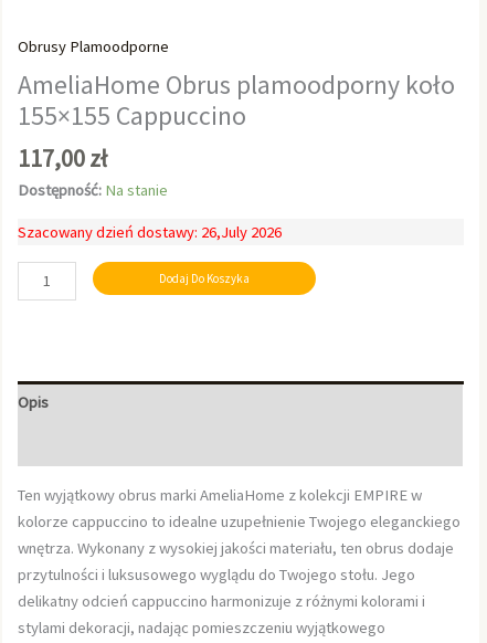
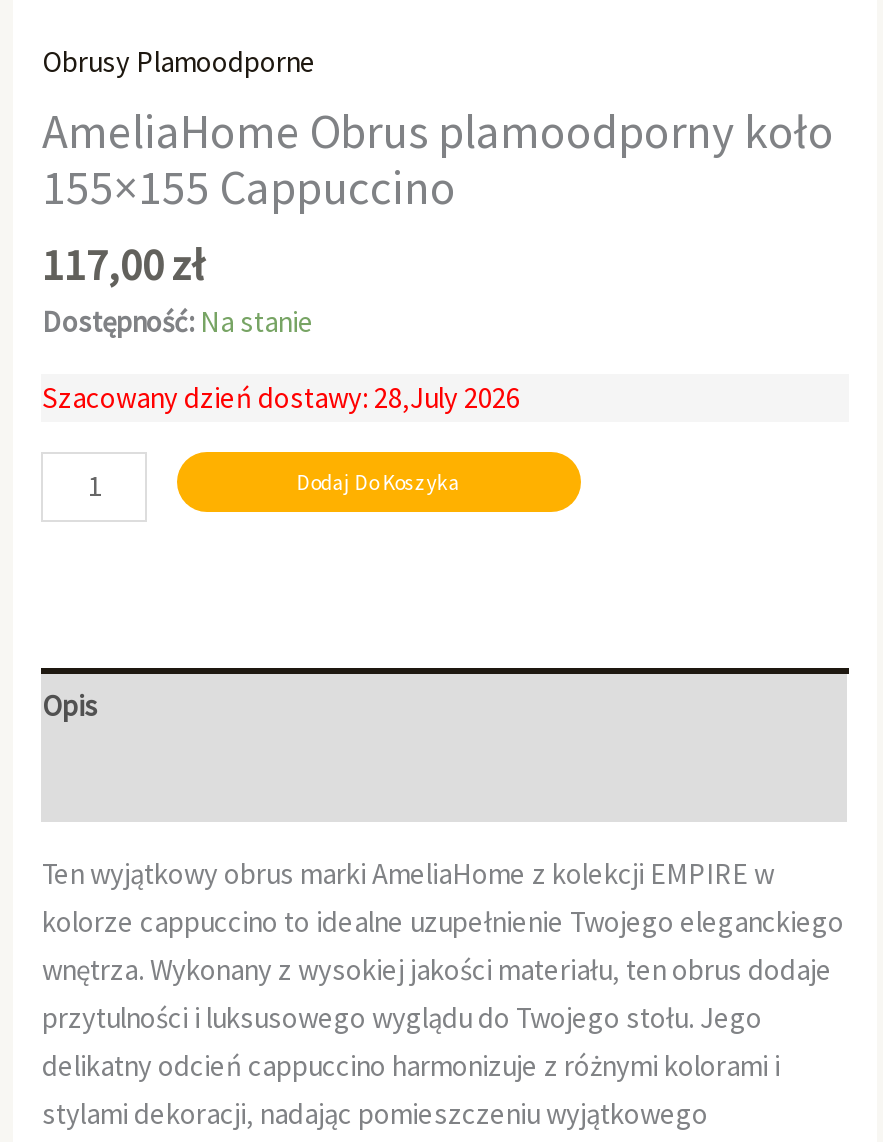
- Szacowany dzień dostawy: 26,July 2026
+ Szacowany dzień dostawy: 28,July 2026
